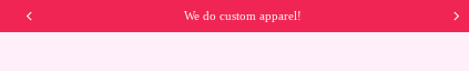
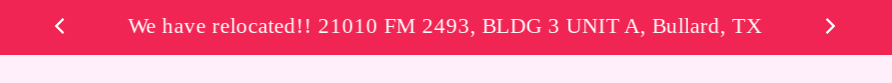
- We do custom apparel!
+ We have relocated!! 21010 FM 2493, BLDG 3 UNIT A, Bullard, TX
